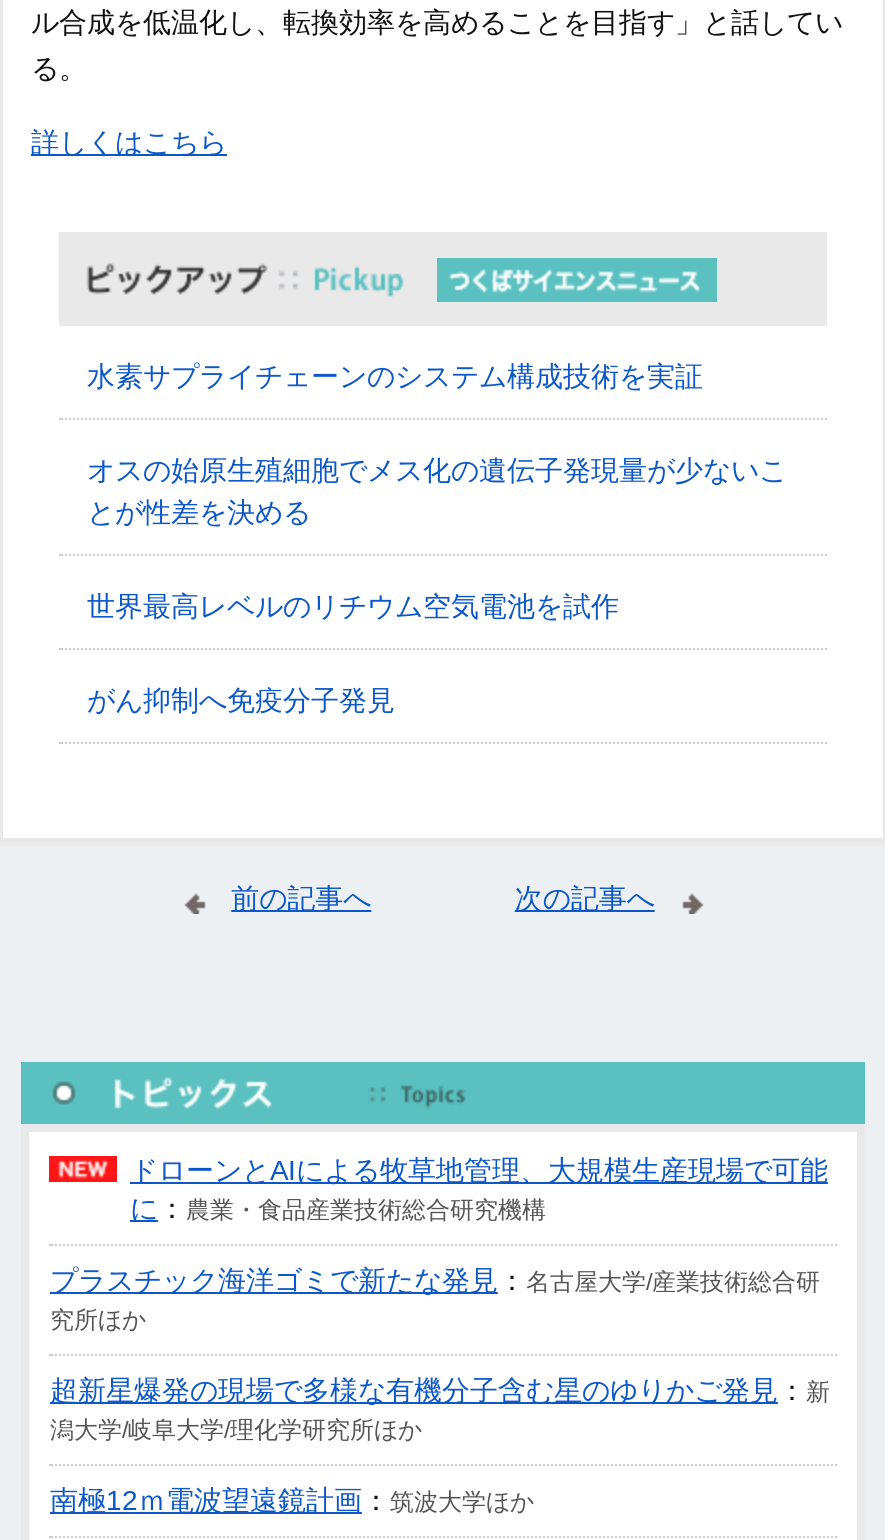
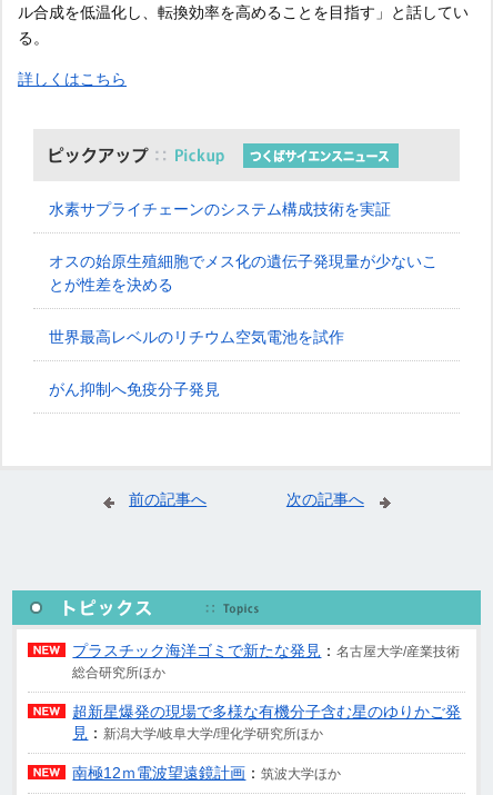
- ドローンとAIによる牧草地管理、大規模生産現場で可能
- に：農業・食品産業技術総合研究機構
- プラスチック海洋ゴミで新たな発見：名古屋大学/産業技術総合研
- 究所ほか
- 超新星爆発の現場で多様な有機分子含む星のゆりかご発見：新
- 潟大学/岐阜大学/理化学研究所ほか
+ プラスチック海洋ゴミで新たな発見：名古屋大学/産業技術
+ 総合研究所ほか
+ 超新星爆発の現場で多様な有機分子含む星のゆりかご発
+ 見：新潟大学/岐阜大学/理化学研究所ほか
